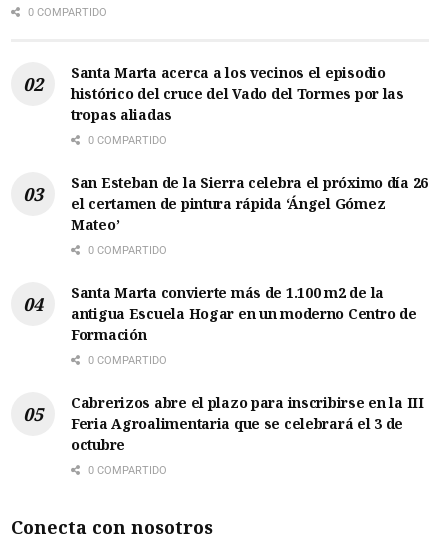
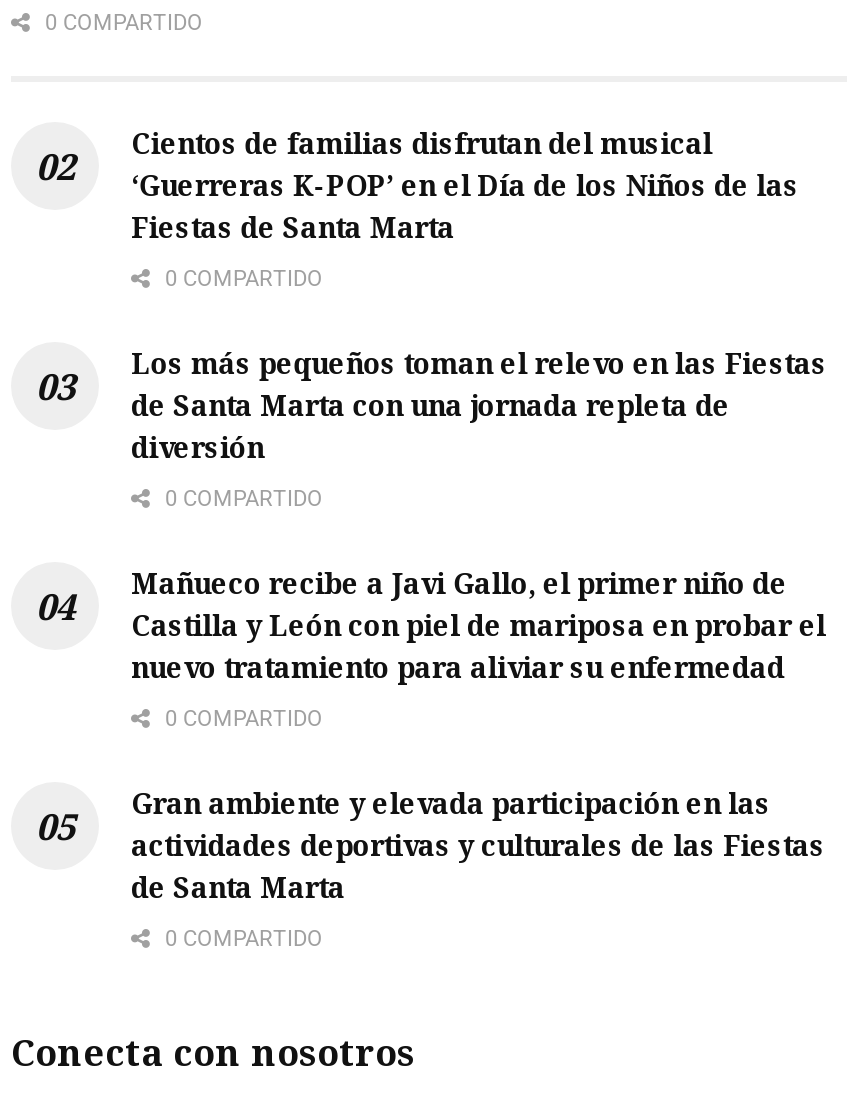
- Santa Marta acerca a los vecinos el episodio
- histórico del cruce del Vado del Tormes por las
- tropas aliadas
+ Cientos de familias disfrutan del musical
+ ‘Guerreras K-POP’ en el Día de los Niños de las
+ Fiestas de Santa Marta

- San Esteban de la Sierra celebra el próximo día 26
- el certamen de pintura rápida ‘Ángel Gómez
- Mateo’
+ Los más pequeños toman el relevo en las Fiestas
+ de Santa Marta con una jornada repleta de
+ diversión

- Santa Marta convierte más de 1.100 m2 de la
- antigua Escuela Hogar en un moderno Centro de
- Formación
+ Mañueco recibe a Javi Gallo, el primer niño de
+ Castilla y León con piel de mariposa en probar el
+ nuevo tratamiento para aliviar su enfermedad

- Cabrerizos abre el plazo para inscribirse en la III
- Feria Agroalimentaria que se celebrará el 3 de
- octubre
+ Gran ambiente y elevada participación en las
+ actividades deportivas y culturales de las Fiestas
+ de Santa Marta
